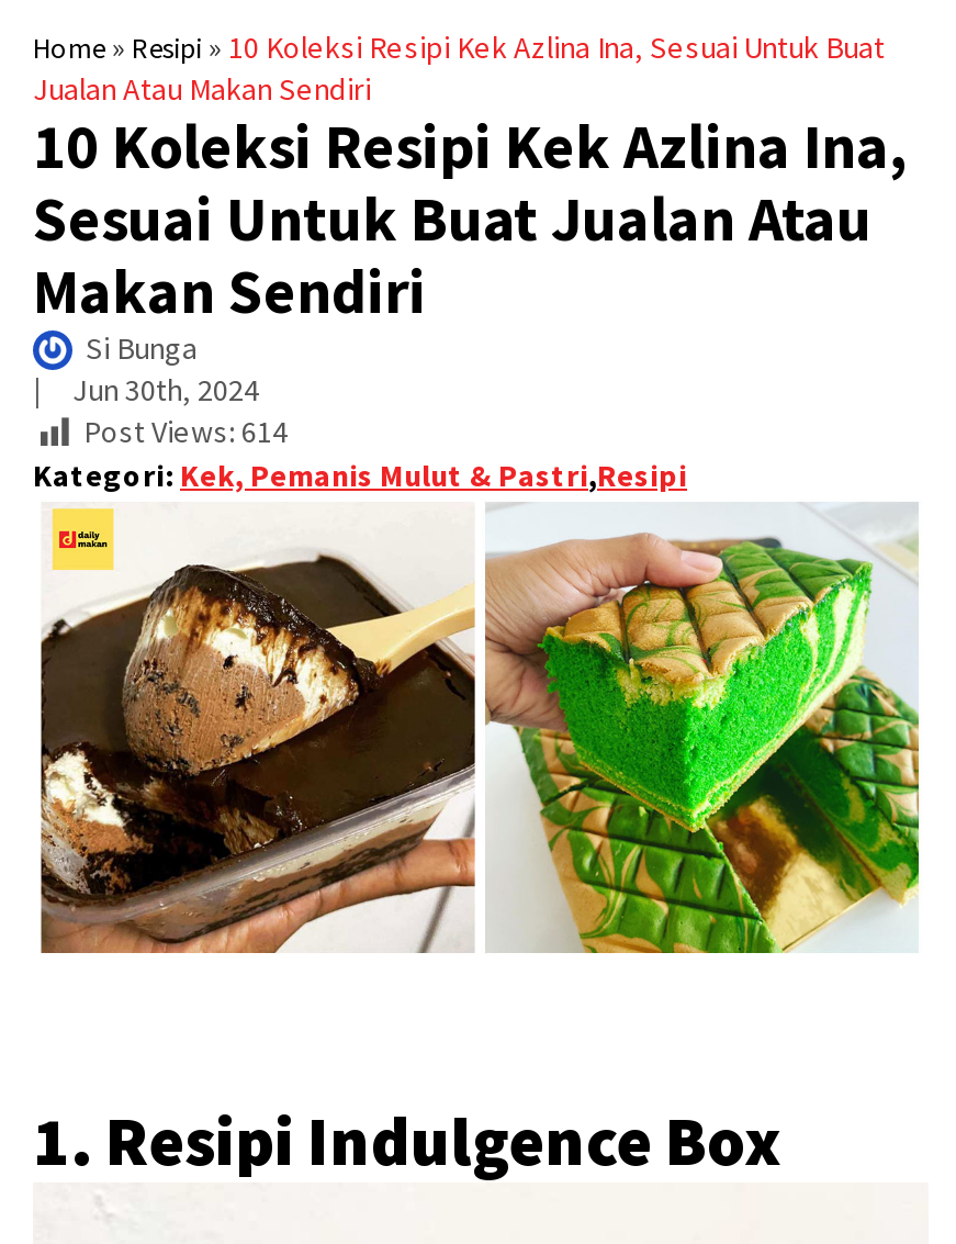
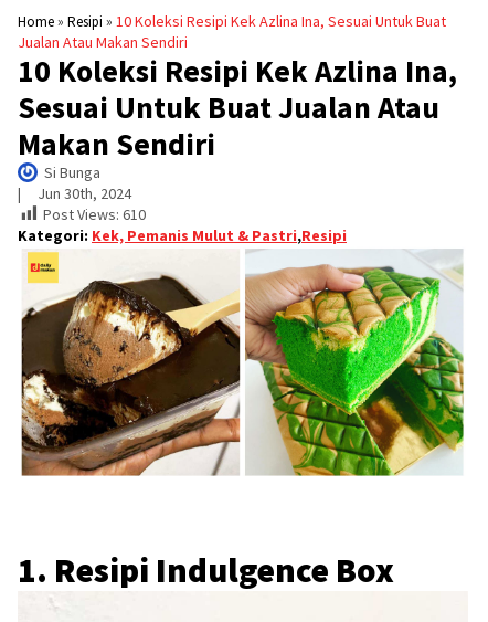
- Post Views: 614
+ Post Views: 610
